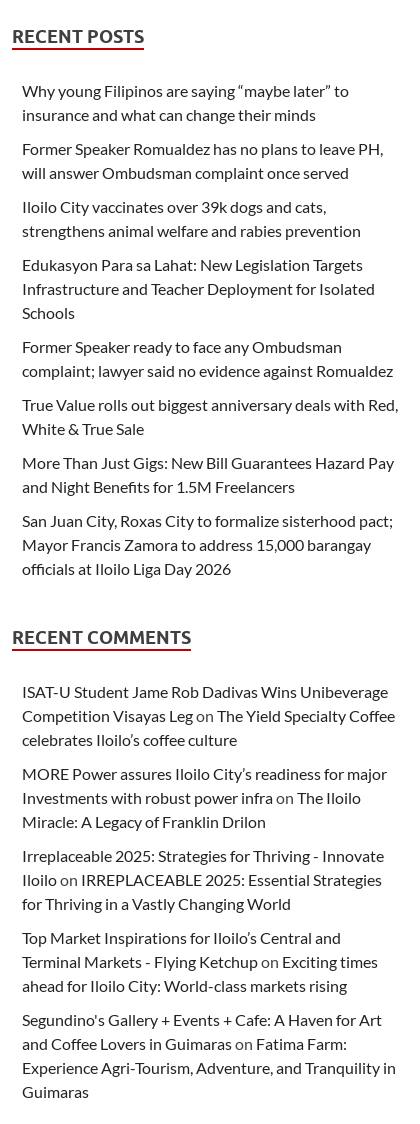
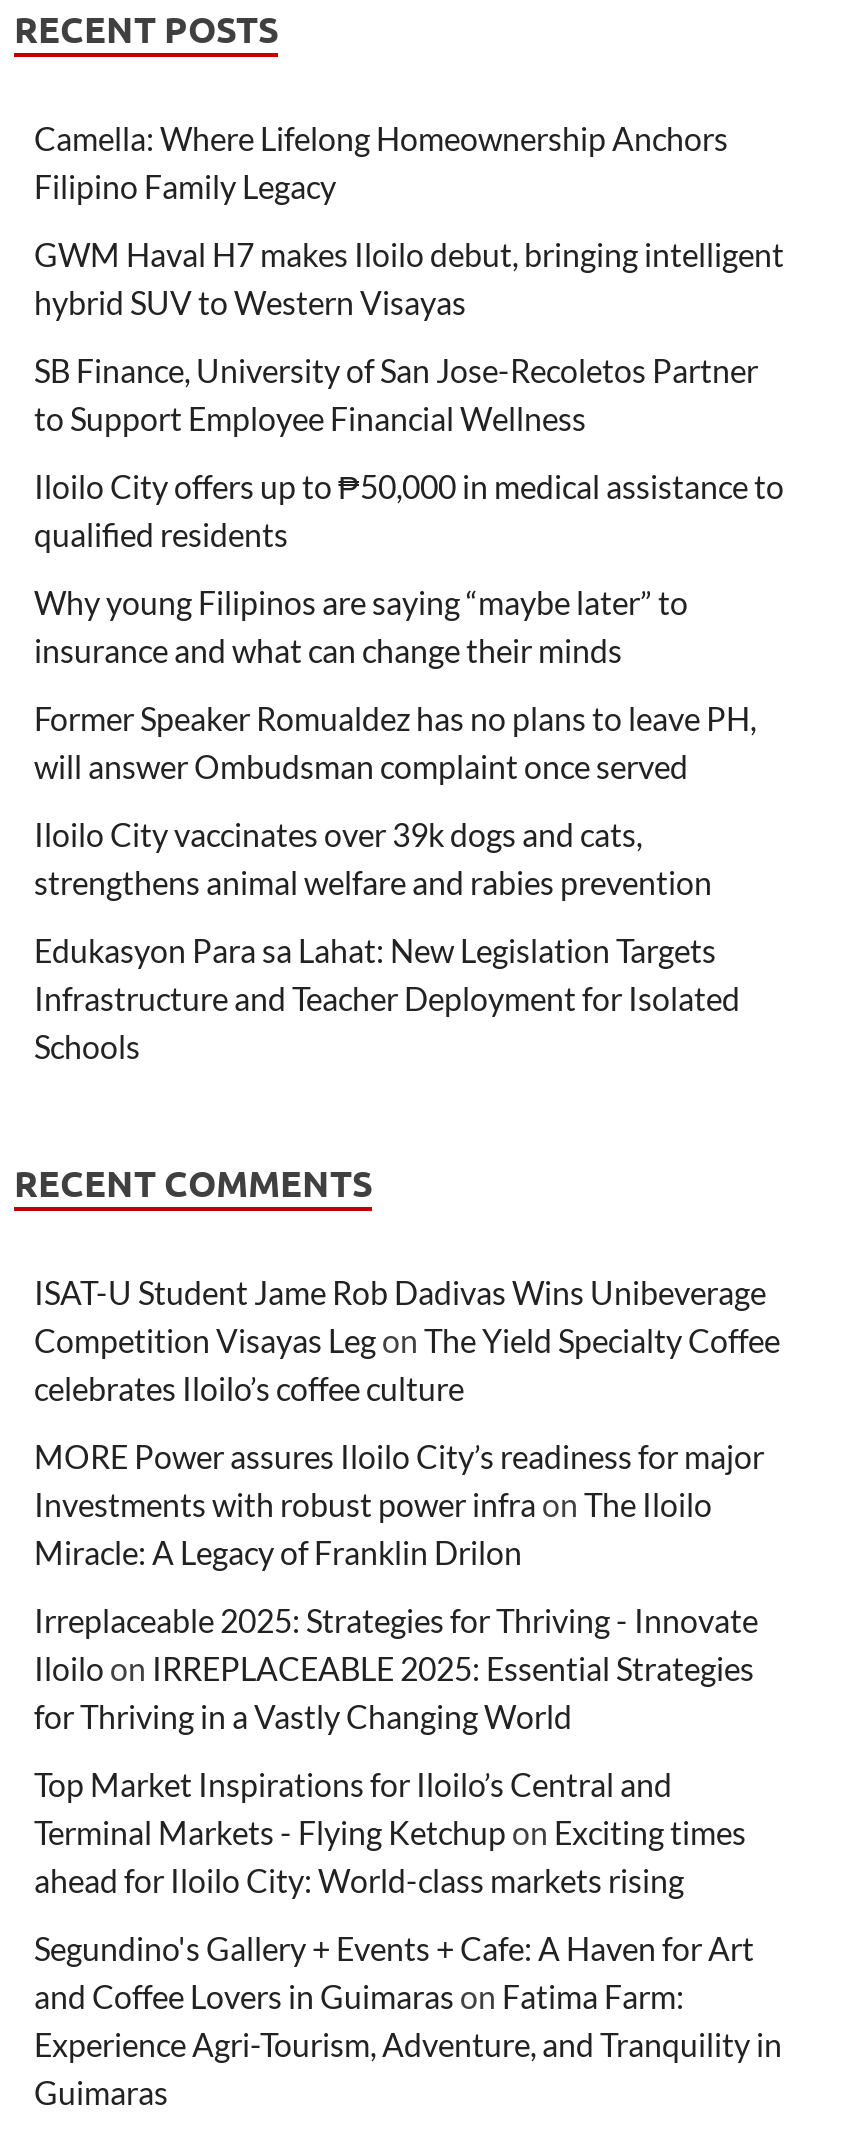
+ Camella: Where Lifelong Homeownership Anchors
+ Filipino Family Legacy
+ GWM Haval H7 makes Iloilo debut, bringing intelligent
+ hybrid SUV to Western Visayas
+ SB Finance, University of San Jose-Recoletos Partner
+ to Support Employee Financial Wellness
+ Iloilo City offers up to ₱50,000 in medical assistance to
+ qualified residents

moved down: Why young Filipinos are saying “maybe later” to | insurance and what can change their minds | Former Speaker Romualdez has no plans to leave PH, | ... | Infrastructure and Teacher Deployment for Isolated | Schools

- Former Speaker ready to face any Ombudsman
- complaint; lawyer said no evidence against Romualdez
- True Value rolls out biggest anniversary deals with Red,
- White & True Sale
- More Than Just Gigs: New Bill Guarantees Hazard Pay
- and Night Benefits for 1.5M Freelancers
- San Juan City, Roxas City to formalize sisterhood pact;
- Mayor Francis Zamora to address 15,000 barangay
- officials at Iloilo Liga Day 2026
